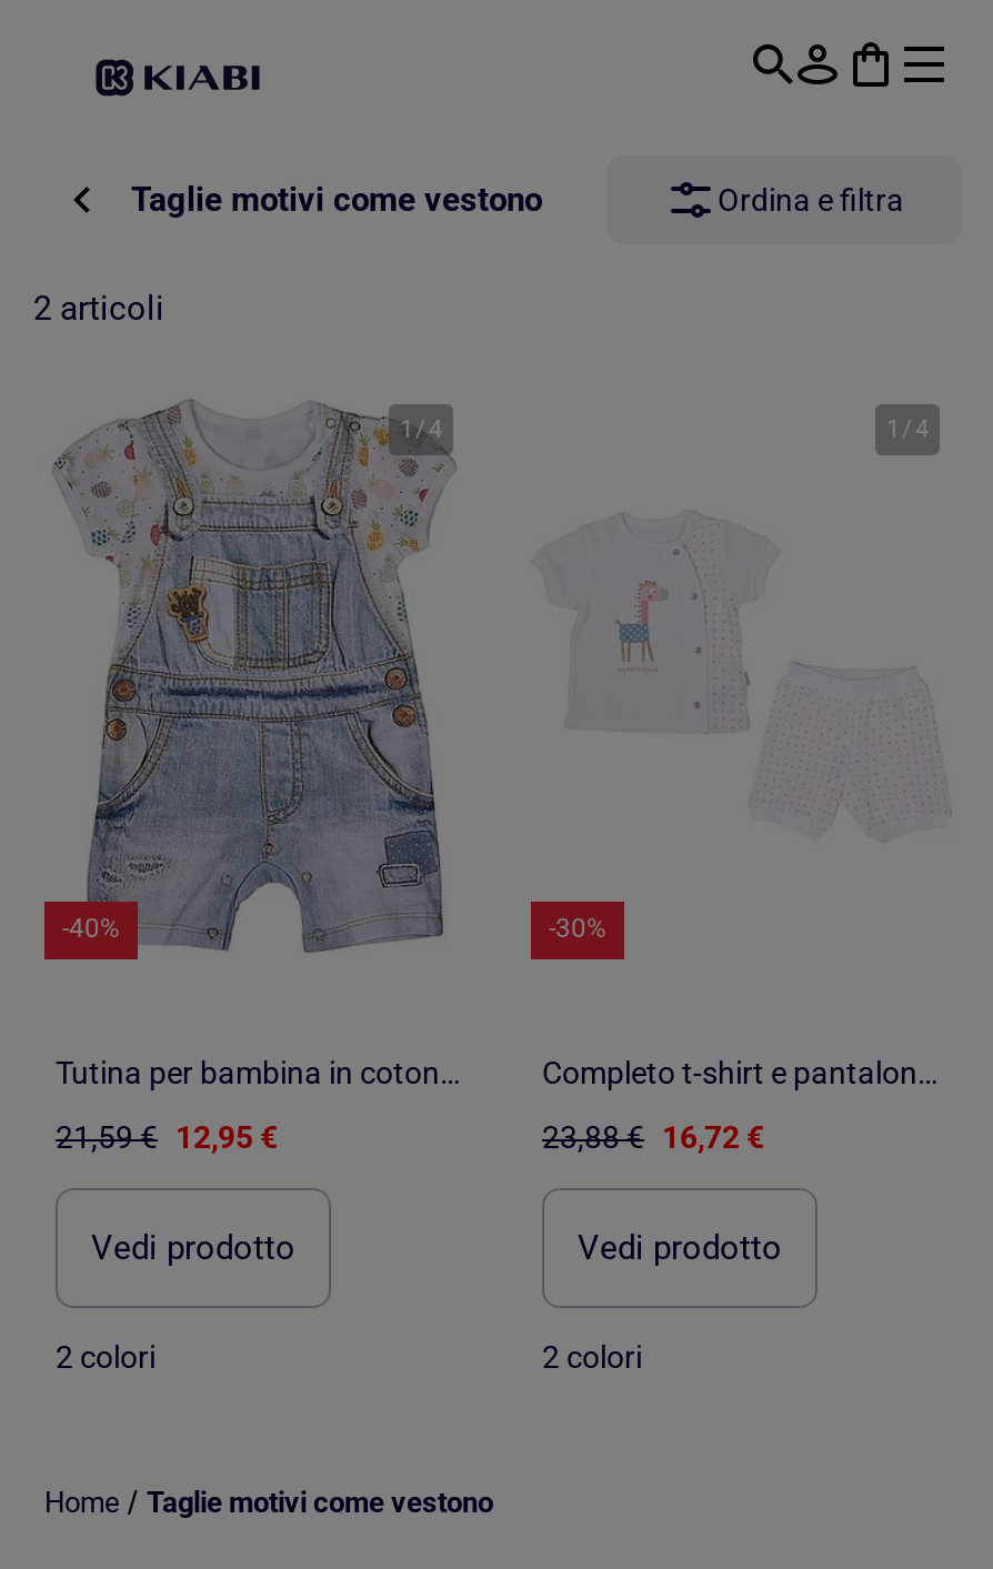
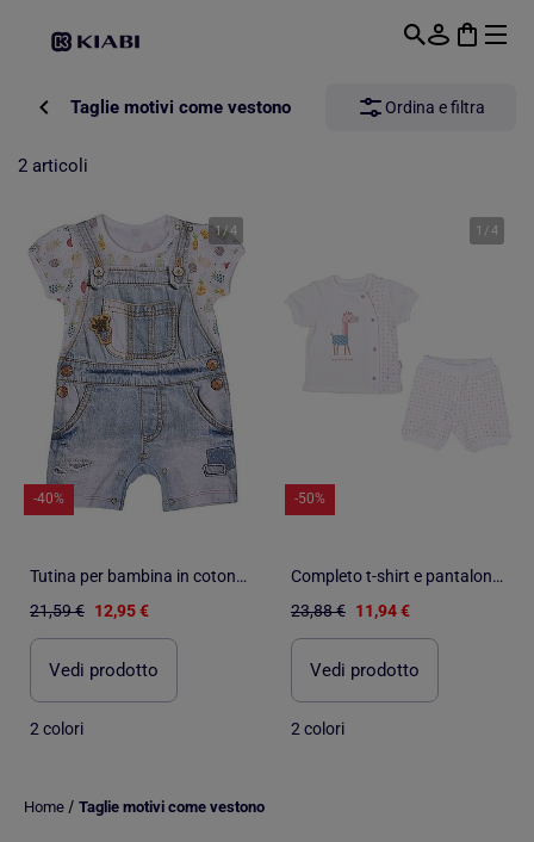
- -30%
+ -50%

- 23,88 € 16,72 €
+ 23,88 € 11,94 €
